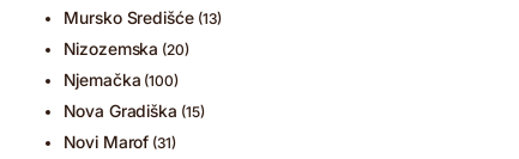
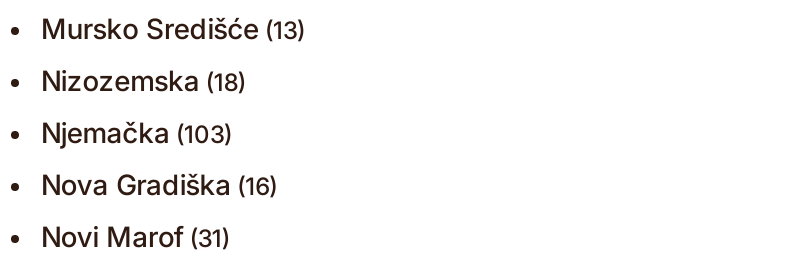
- Nizozemska (20)
+ Nizozemska (18)

- Njemačka (100)
+ Njemačka (103)

- Nova Gradiška (15)
+ Nova Gradiška (16)
